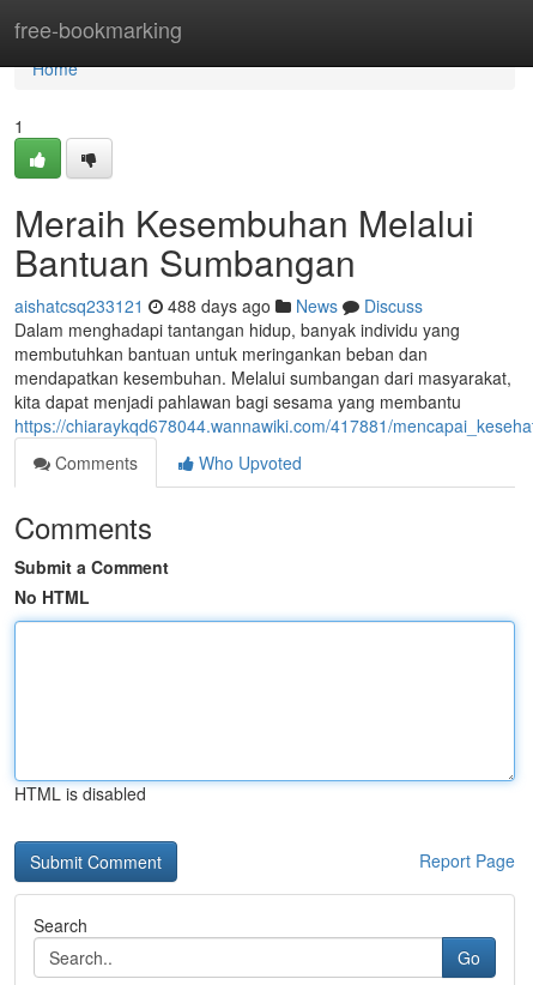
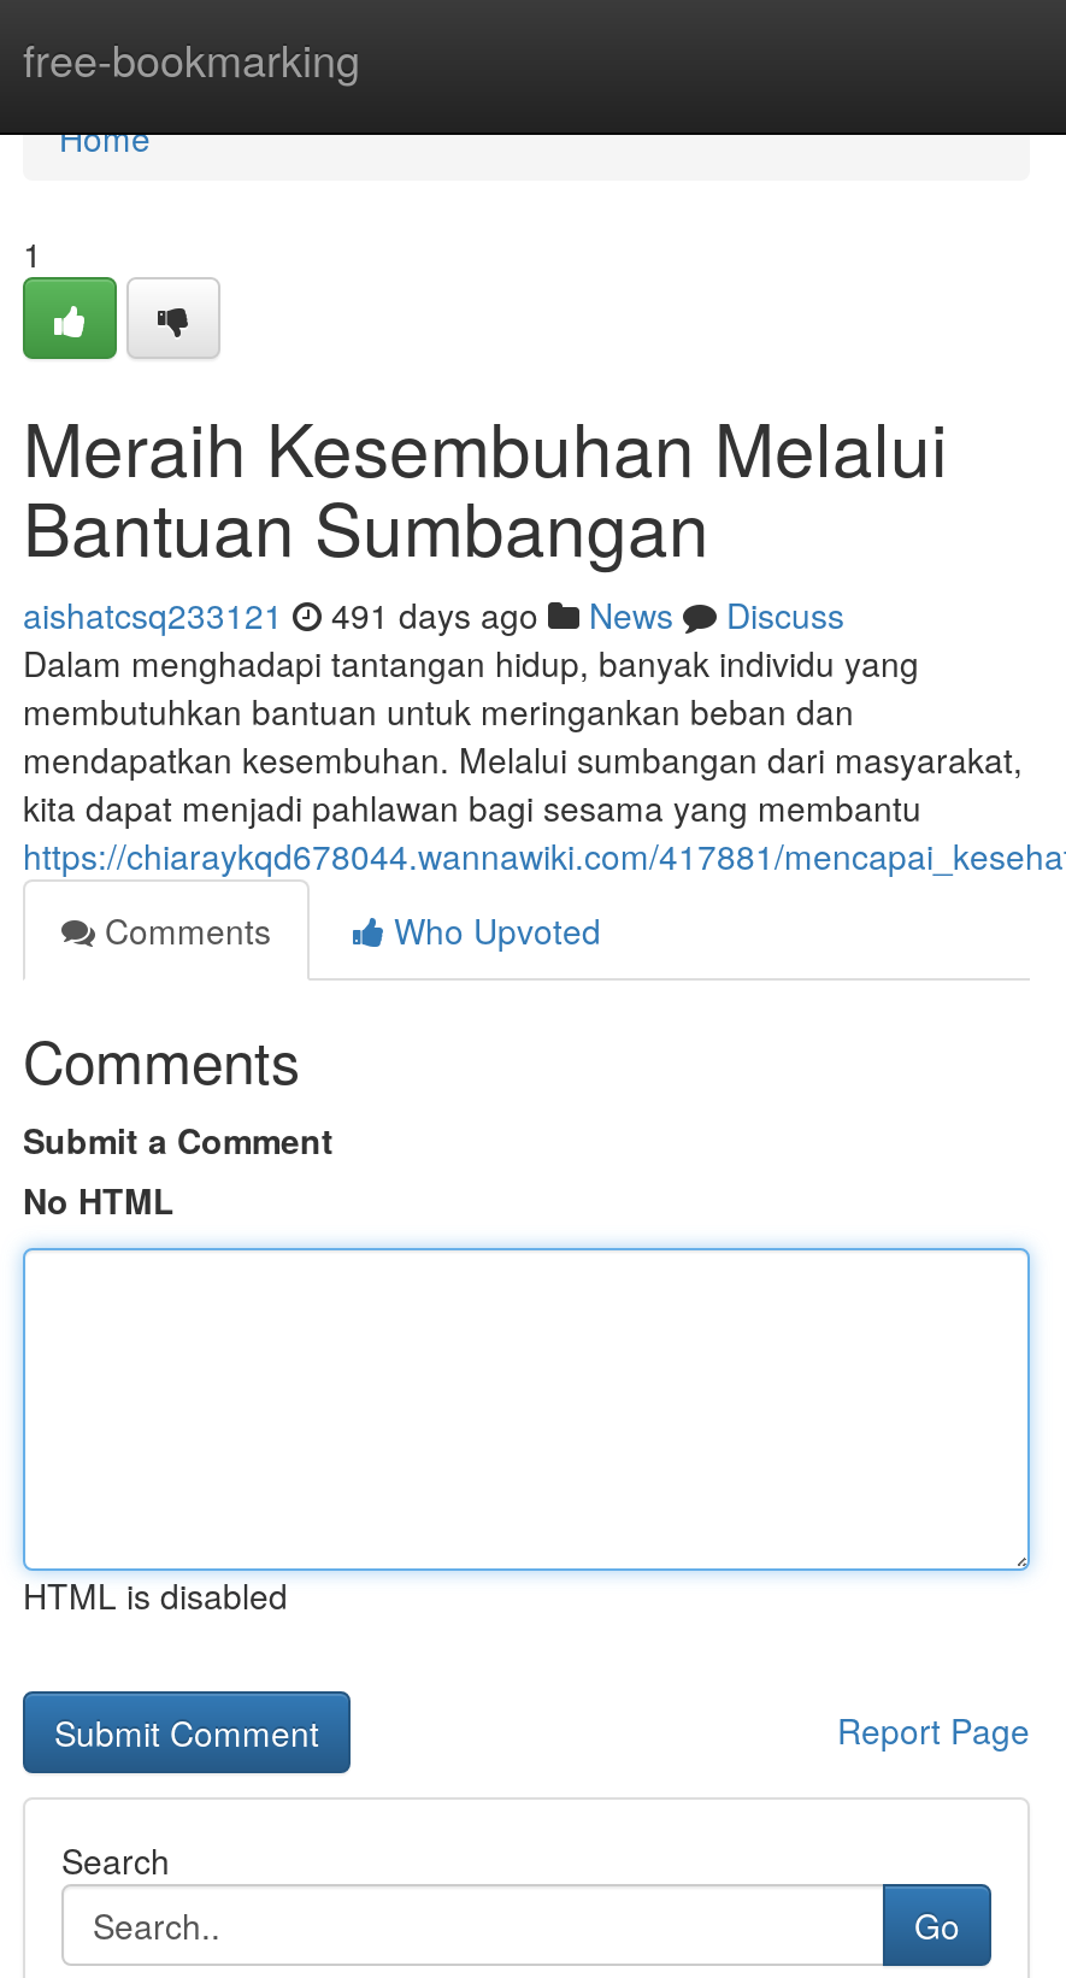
- aishatcsq233121 488 days ago News Discuss
+ aishatcsq233121 491 days ago News Discuss
